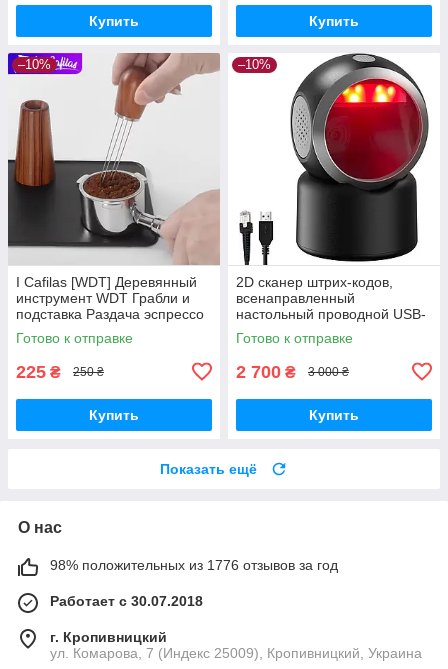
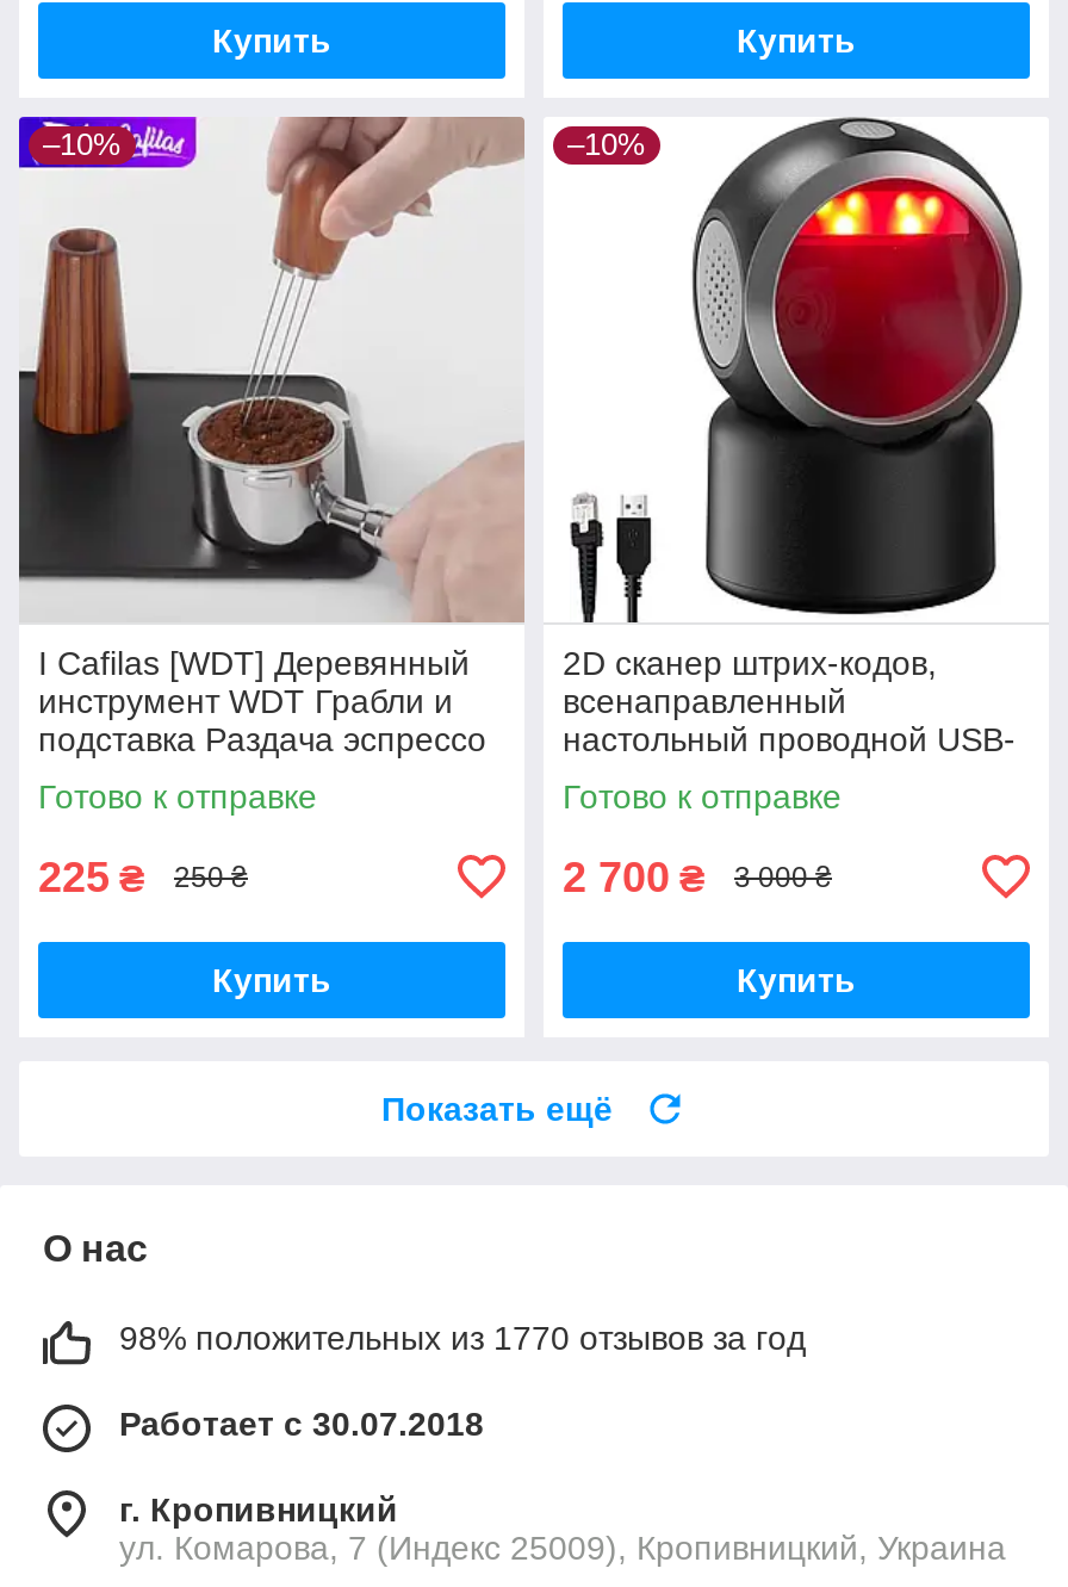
- 98% положительных из 1776 отзывов за год
+ 98% положительных из 1770 отзывов за год
